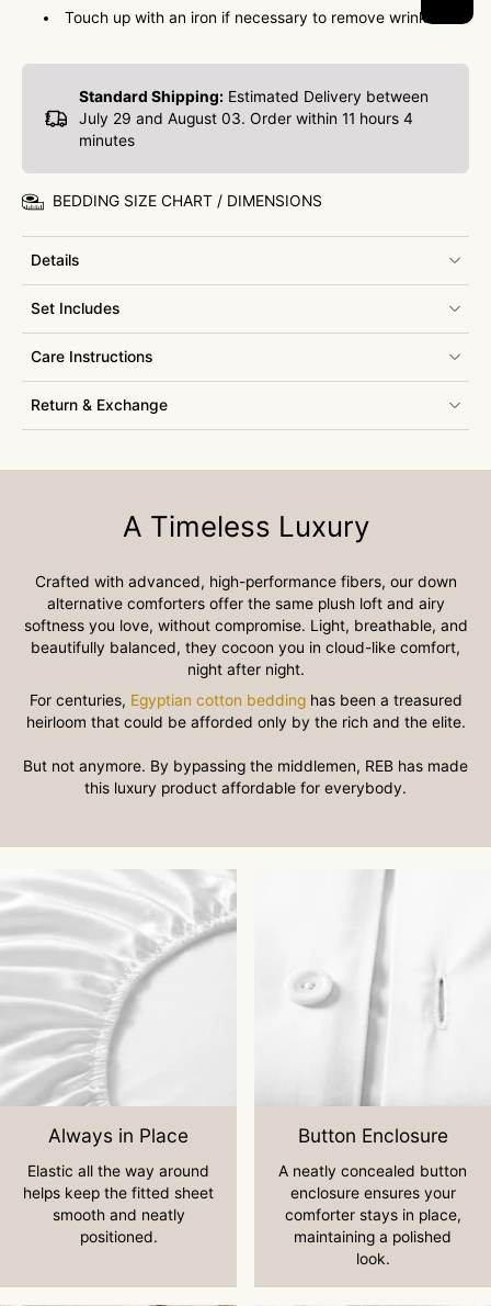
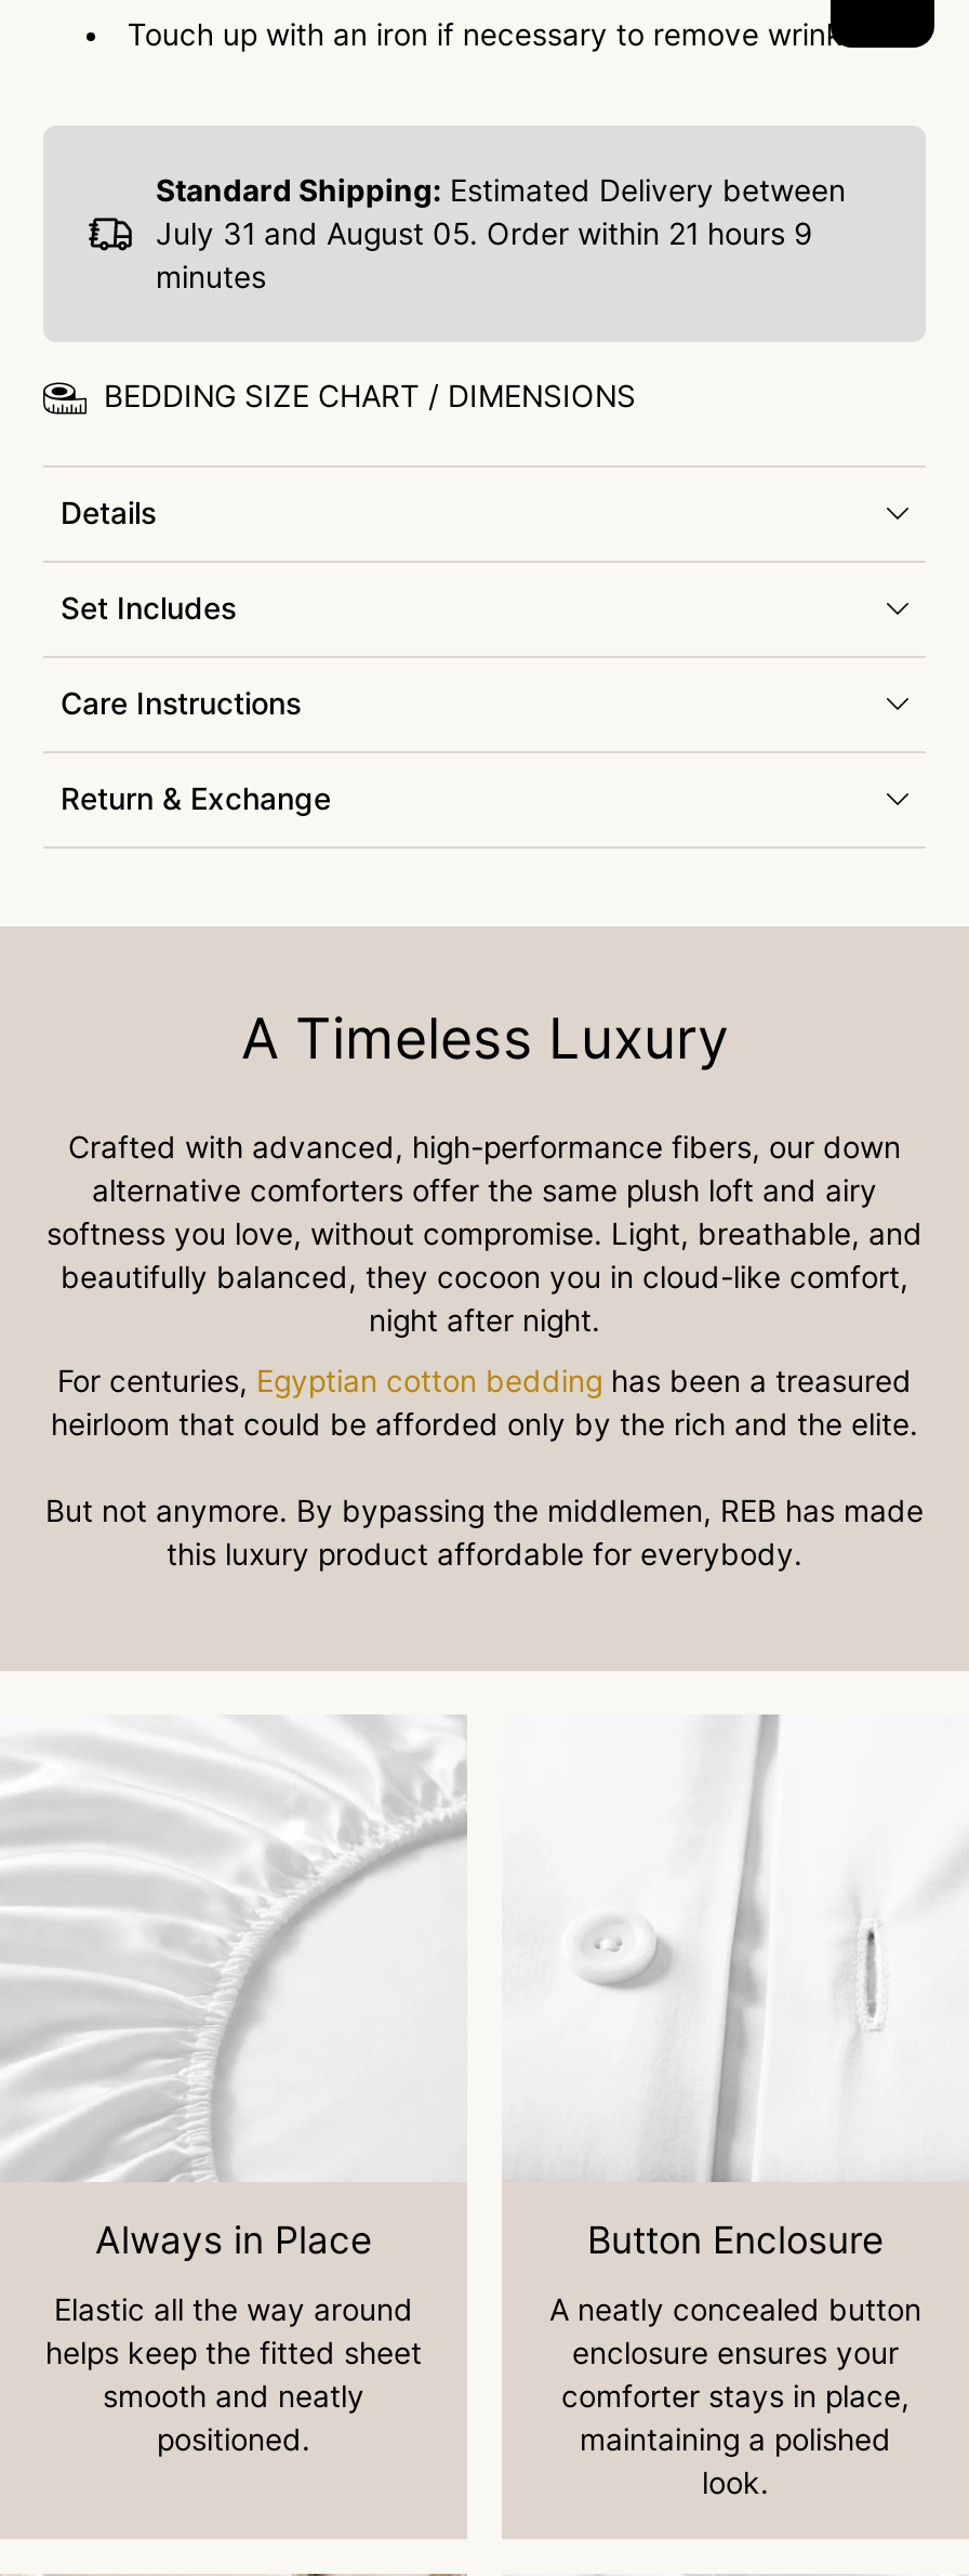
- July 29 and August 03. Order within 11 hours 4
+ July 31 and August 05. Order within 21 hours 9
